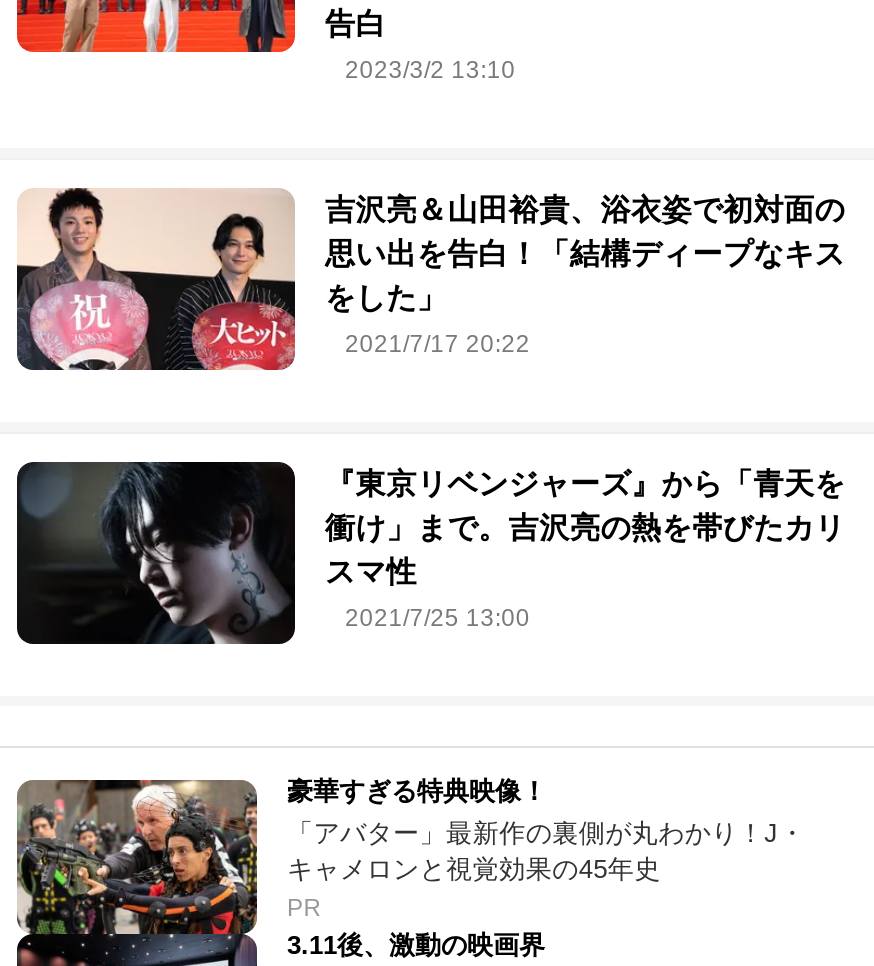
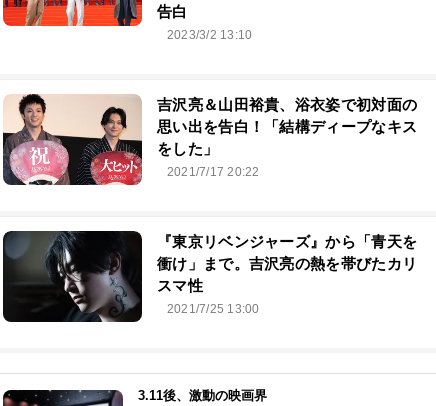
- [image]
- 豪華すぎる特典映像！
- 「アバター」最新作の裏側が丸わかり！J・
- キャメロンと視覚効果の45年史
- PR
